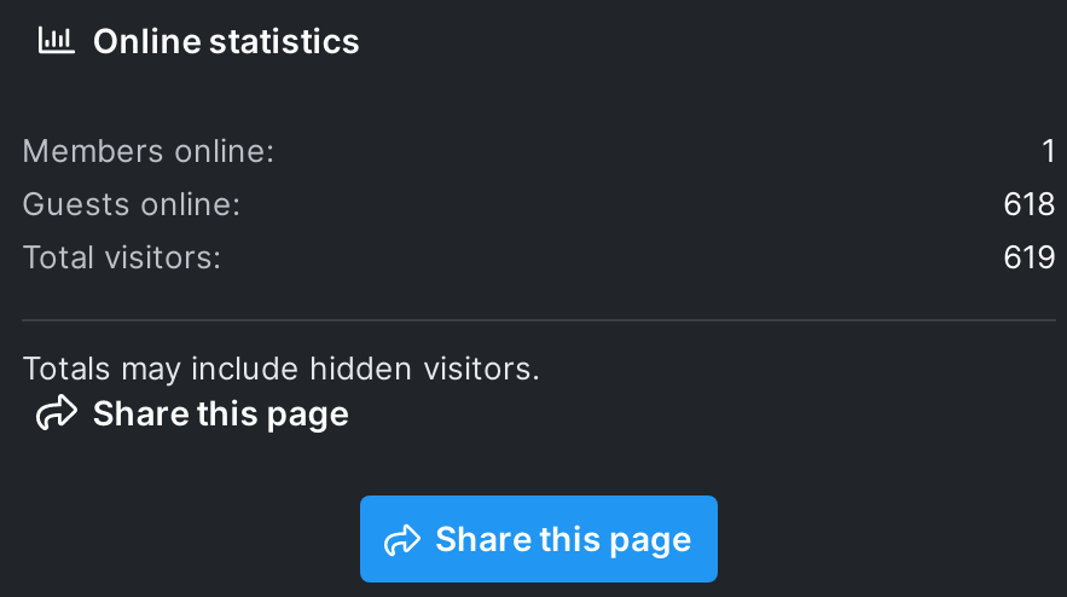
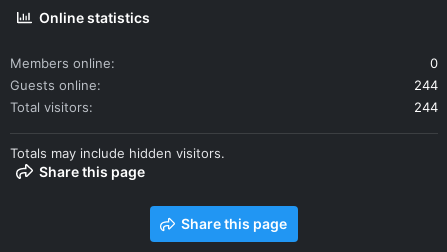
- 1
+ 0

- 618
+ 244

- 619
+ 244
